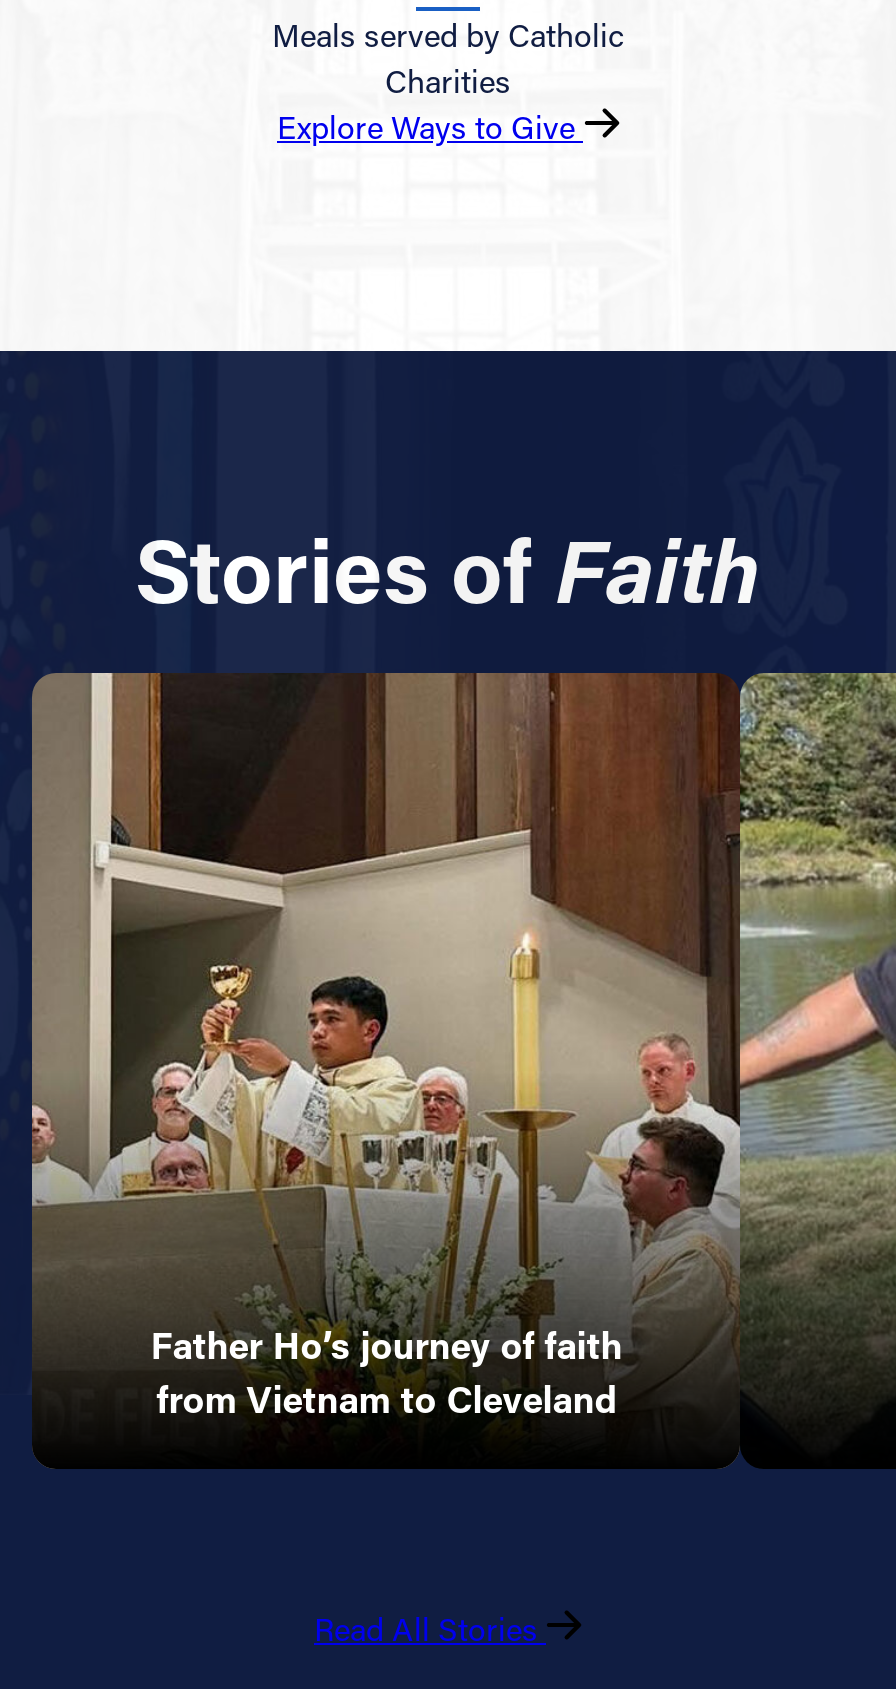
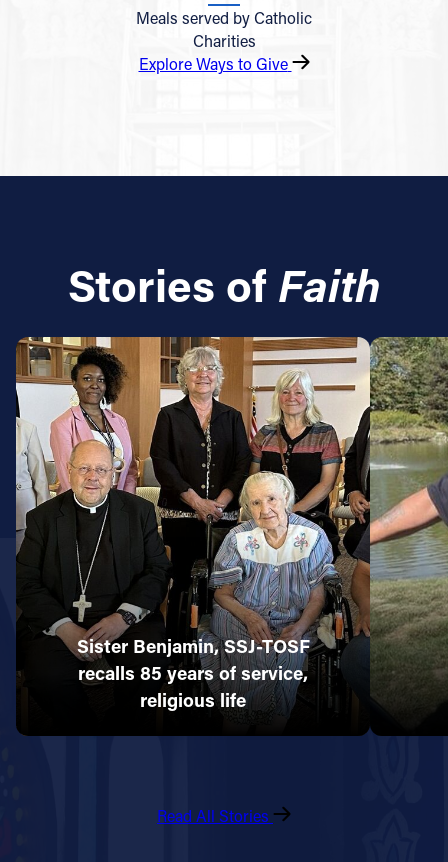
- [image]
- Father Ho’s journey of faith
- from Vietnam to Cleveland
+ [image]
+ Sister Benjamin, SSJ-TOSF
+ recalls 85 years of service,
+ religious life
